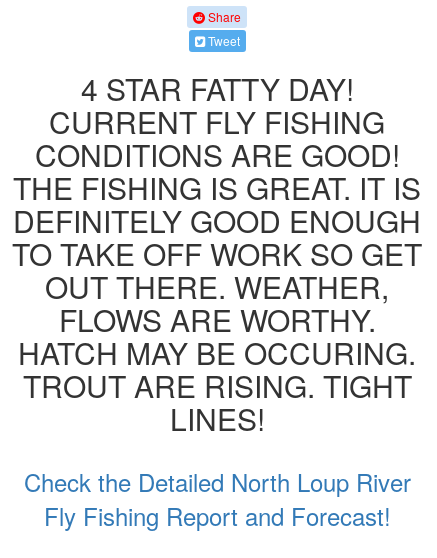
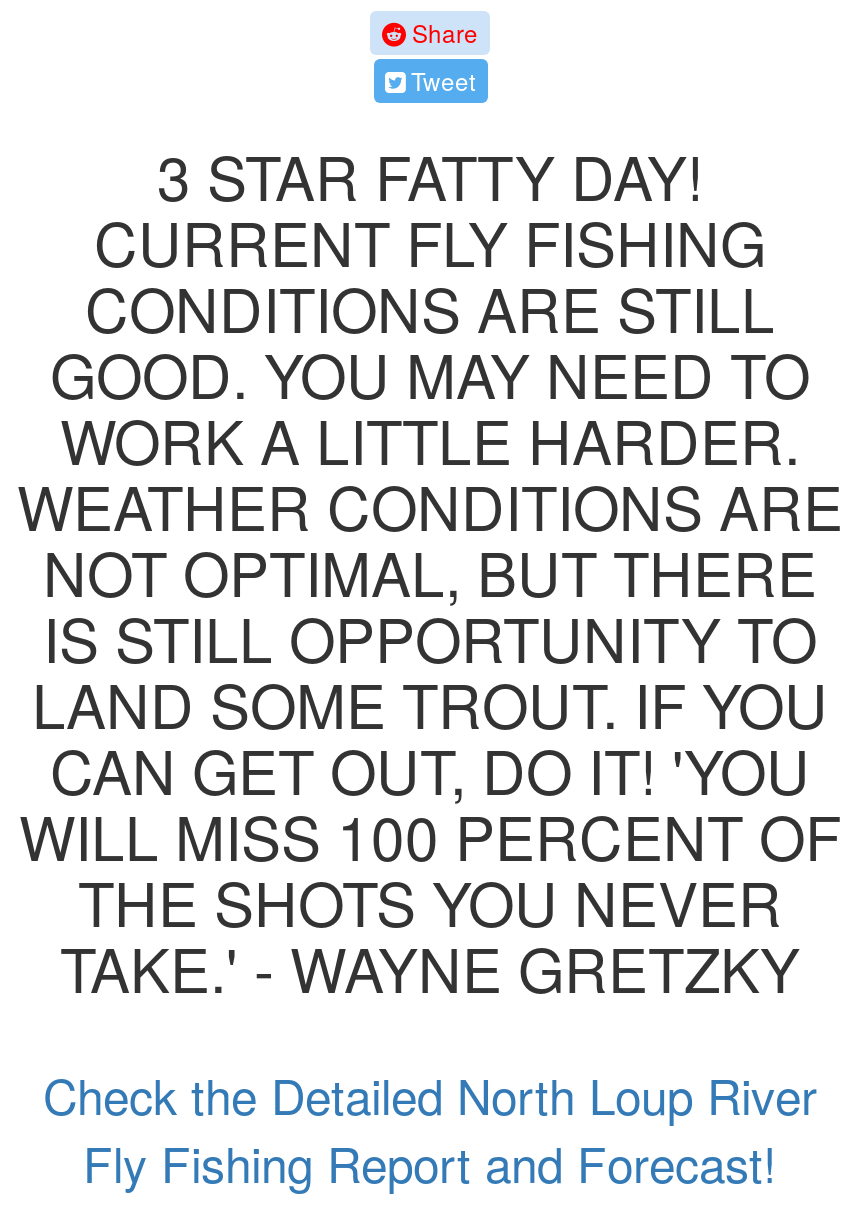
- 4 STAR FATTY DAY!
+ 3 STAR FATTY DAY!

- CONDITIONS ARE GOOD!
- THE FISHING IS GREAT. IT IS
- DEFINITELY GOOD ENOUGH
- TO TAKE OFF WORK SO GET
- OUT THERE. WEATHER,
- FLOWS ARE WORTHY.
- HATCH MAY BE OCCURING.
- TROUT ARE RISING. TIGHT
- LINES!
+ CONDITIONS ARE STILL
+ GOOD. YOU MAY NEED TO
+ WORK A LITTLE HARDER.
+ WEATHER CONDITIONS ARE
+ NOT OPTIMAL, BUT THERE
+ IS STILL OPPORTUNITY TO
+ LAND SOME TROUT. IF YOU
+ CAN GET OUT, DO IT! 'YOU
+ WILL MISS 100 PERCENT OF
+ THE SHOTS YOU NEVER
+ TAKE.' - WAYNE GRETZKY
